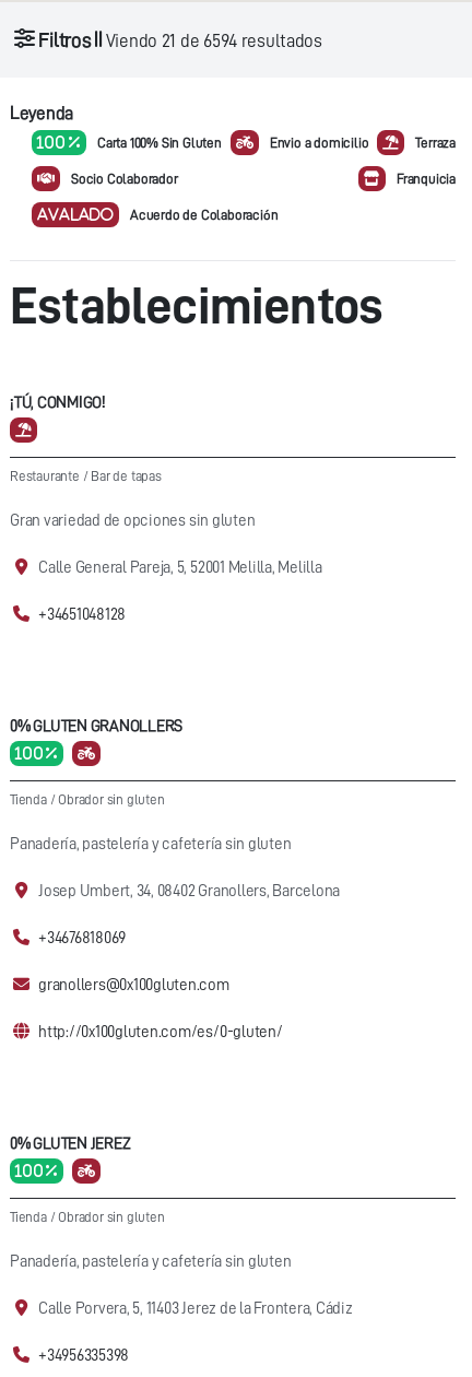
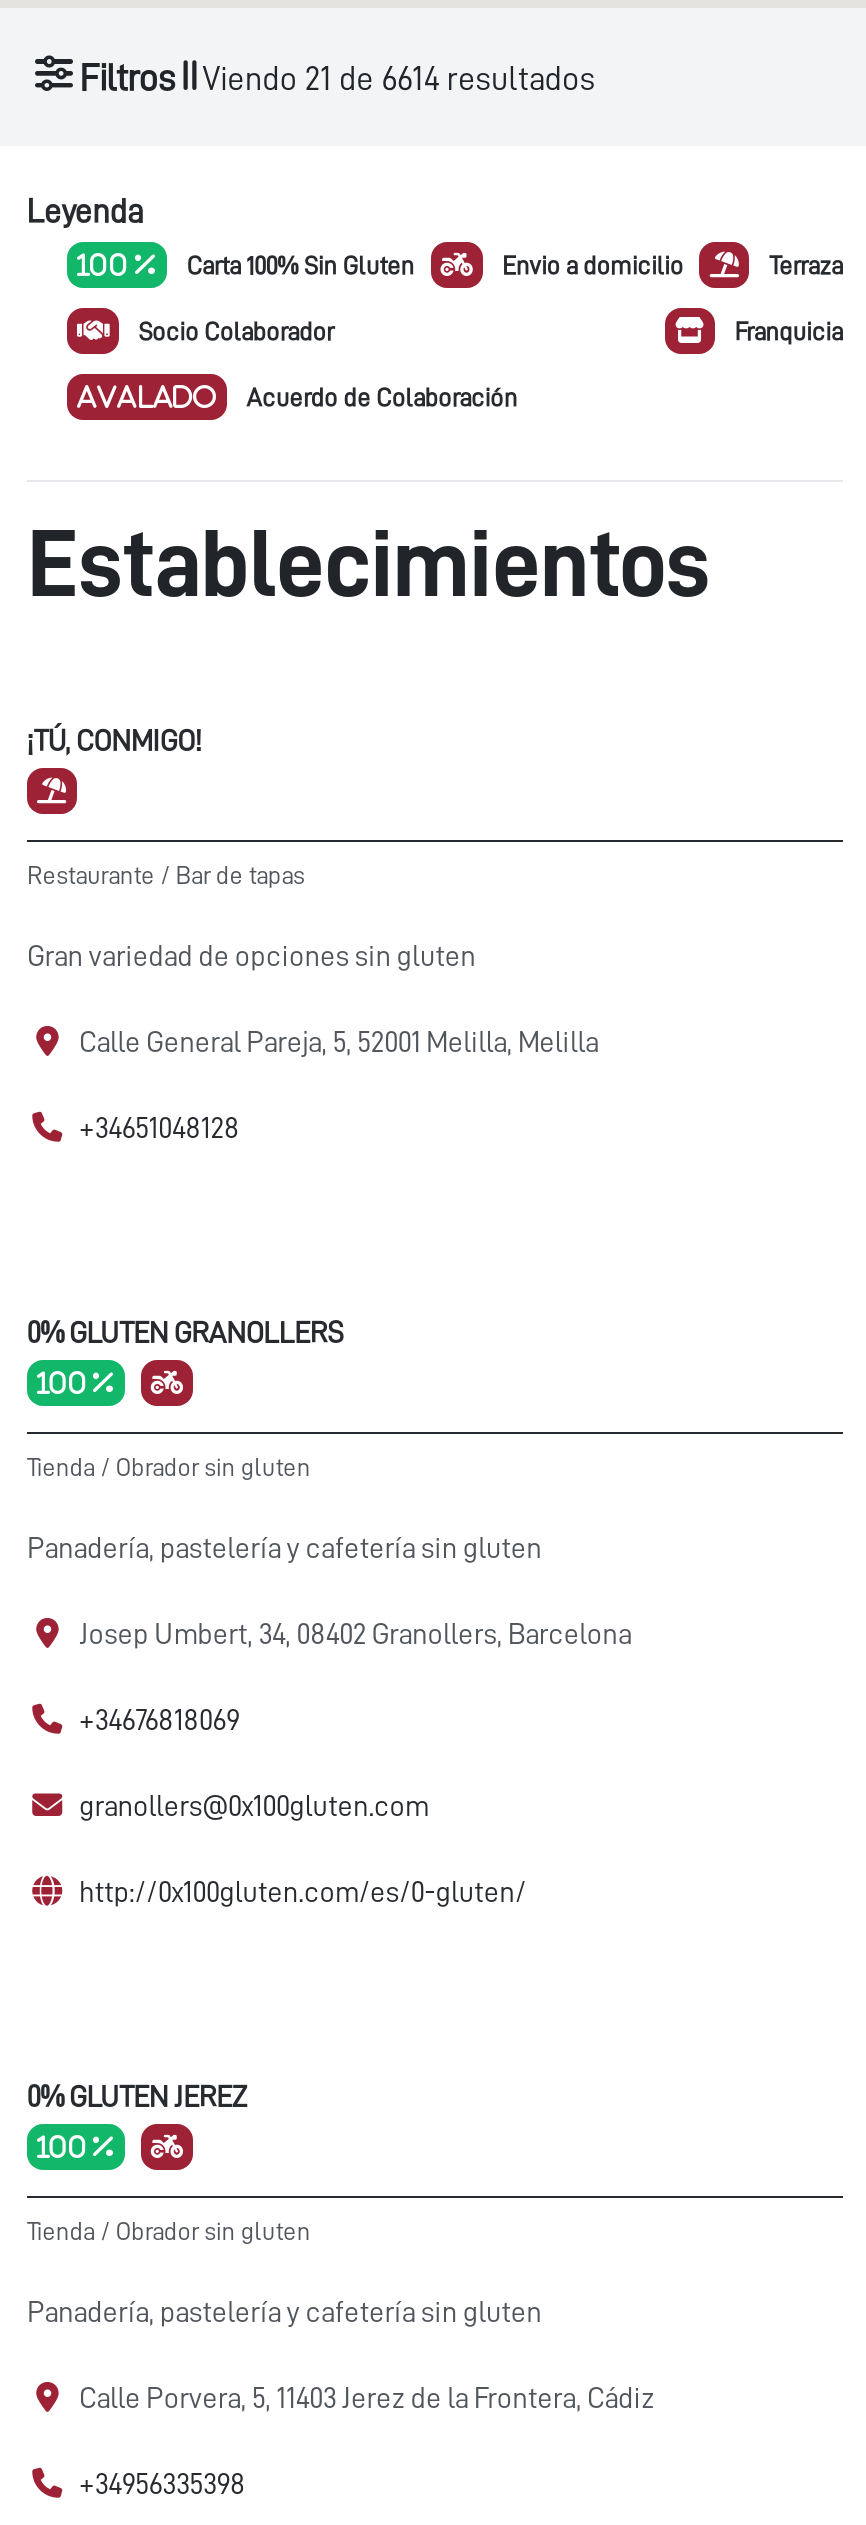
- Viendo 21 de 6594 resultados
+ Viendo 21 de 6614 resultados
